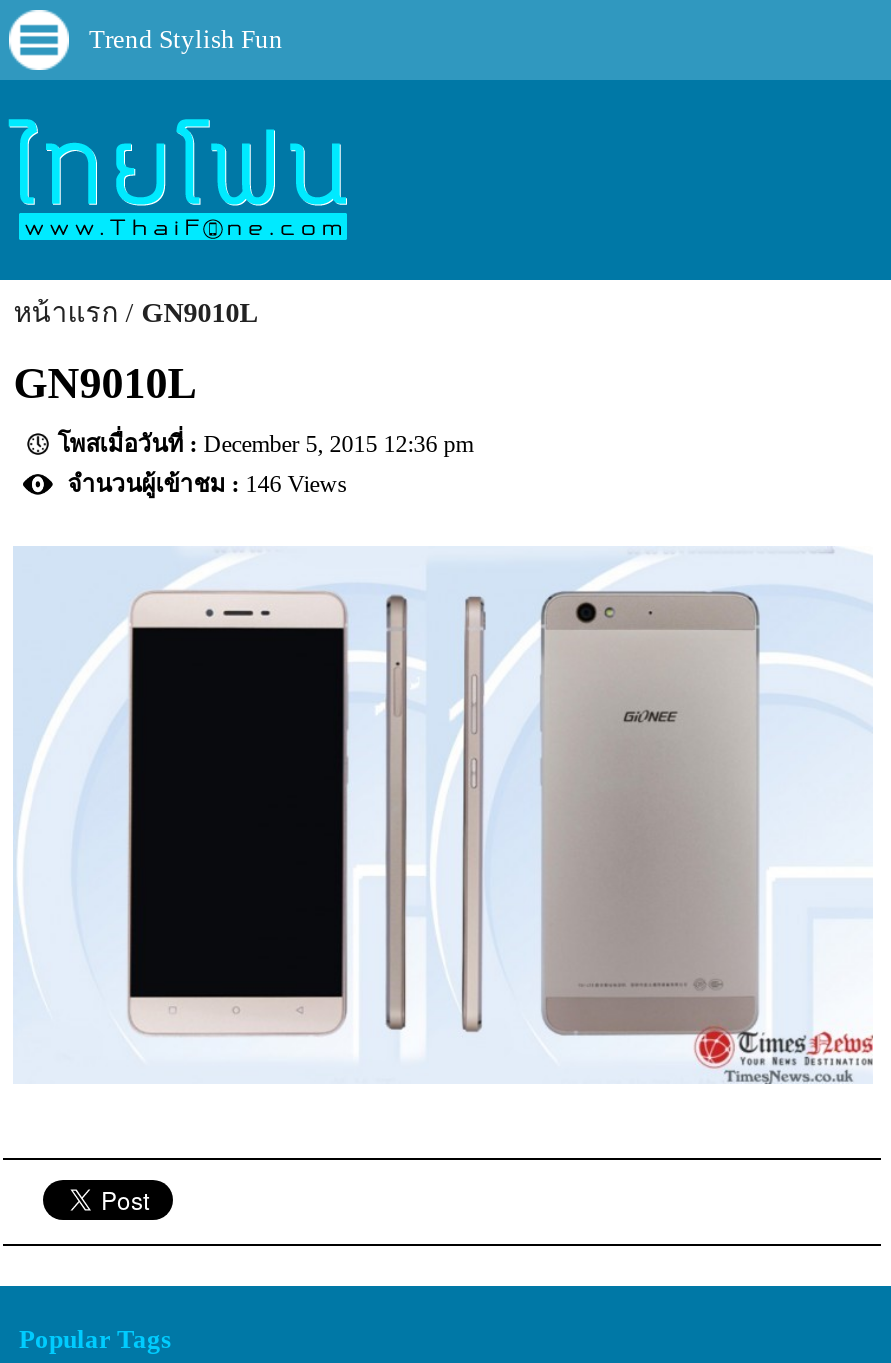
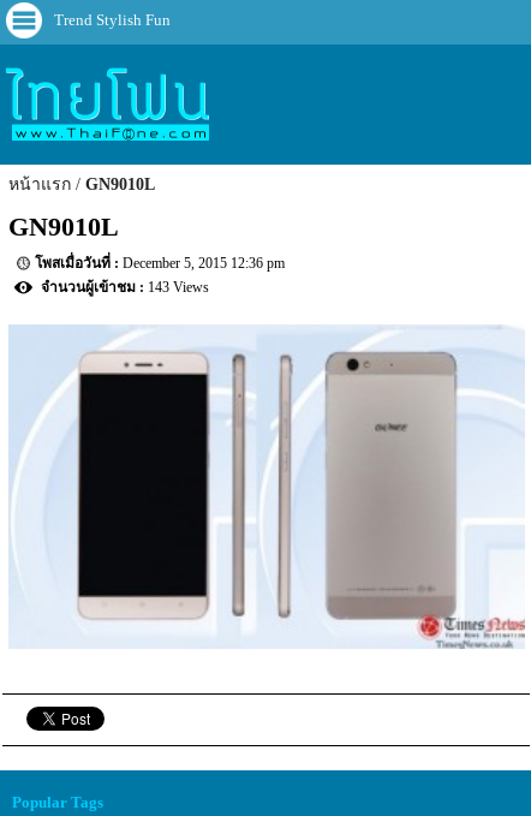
- 146 Views
+ 143 Views
